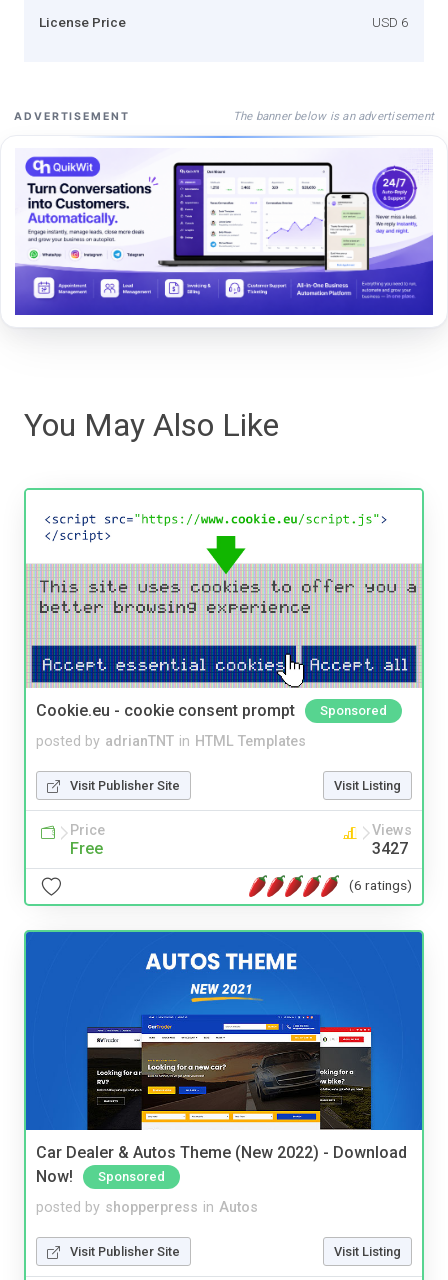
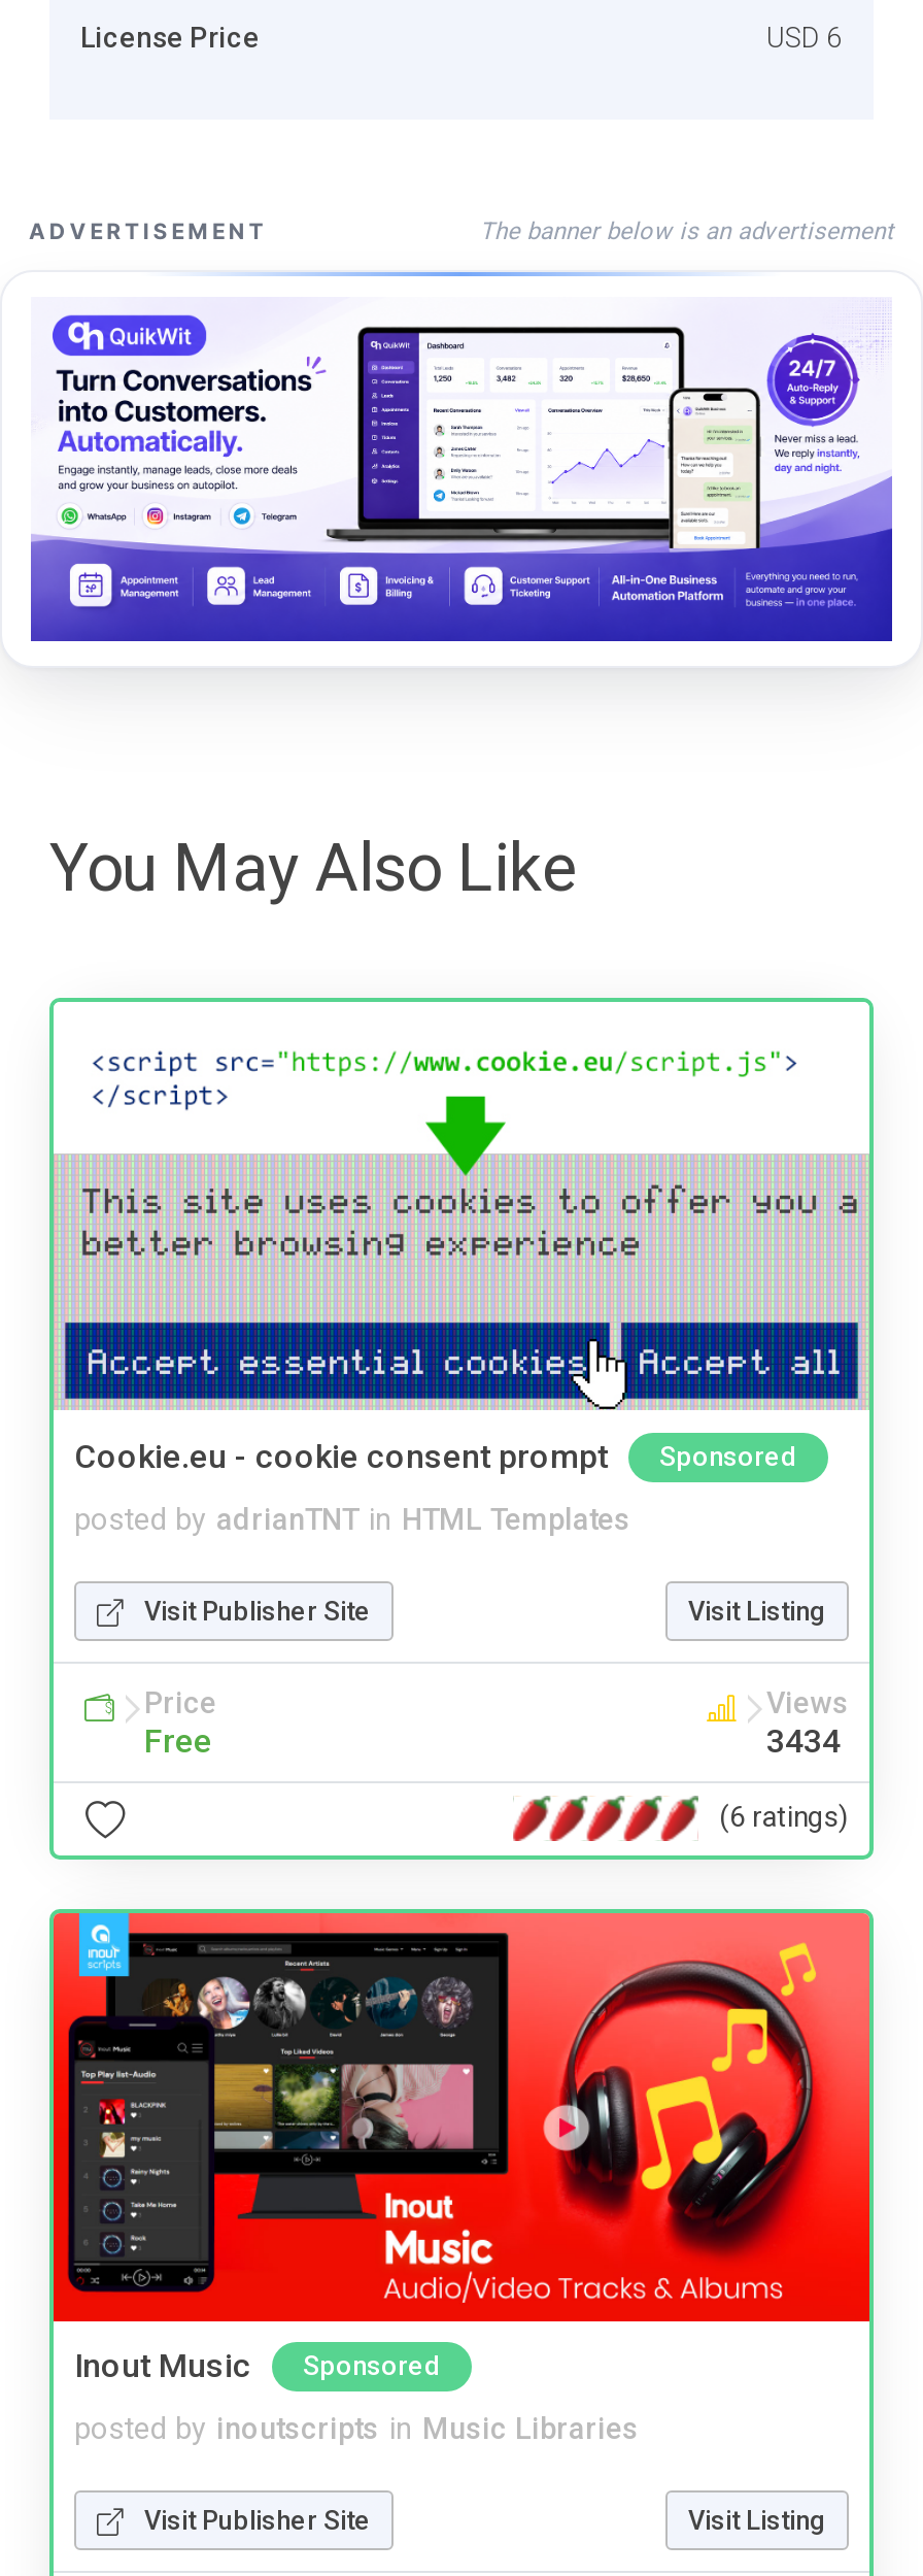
- 3427
+ 3434

- [image]
- Car Dealer & Autos Theme (New 2022) - Download
- Now!
+ [image]
+ Inout Music

- posted by shopperpress in Autos
+ posted by inoutscripts in Music Libraries
